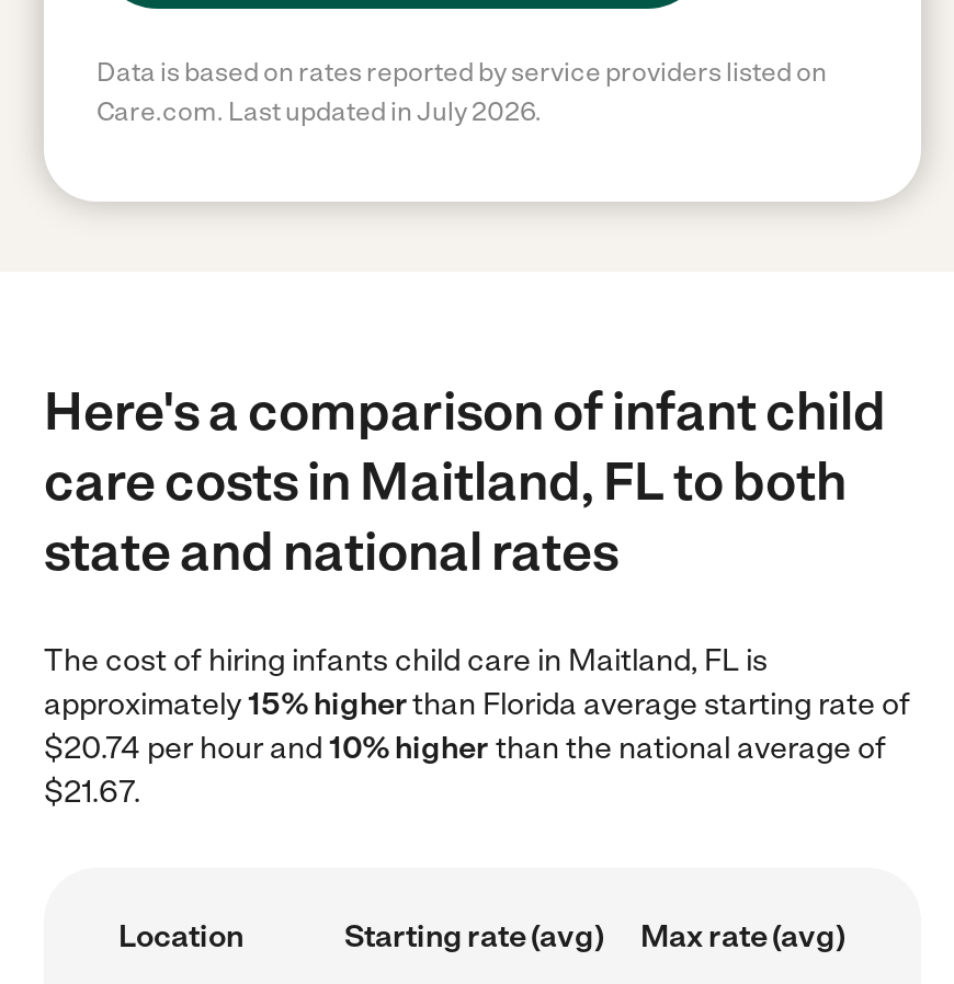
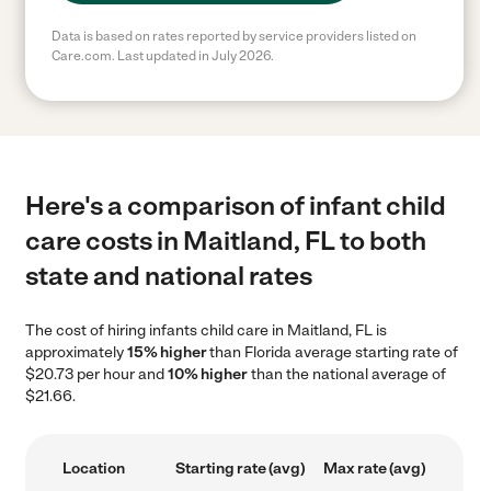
- $20.74 per hour and 10% higher than the national average of
+ $20.73 per hour and 10% higher than the national average of

- $21.67.
+ $21.66.
